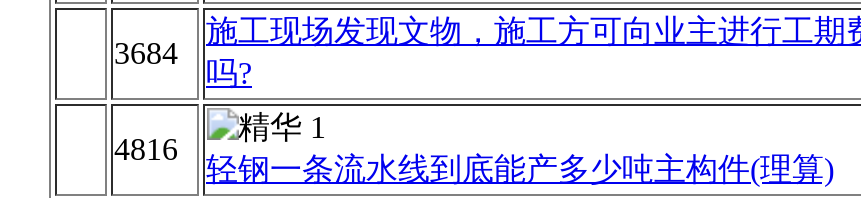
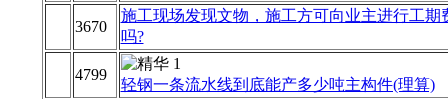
- 3684
+ 3670

- 4816
+ 4799
